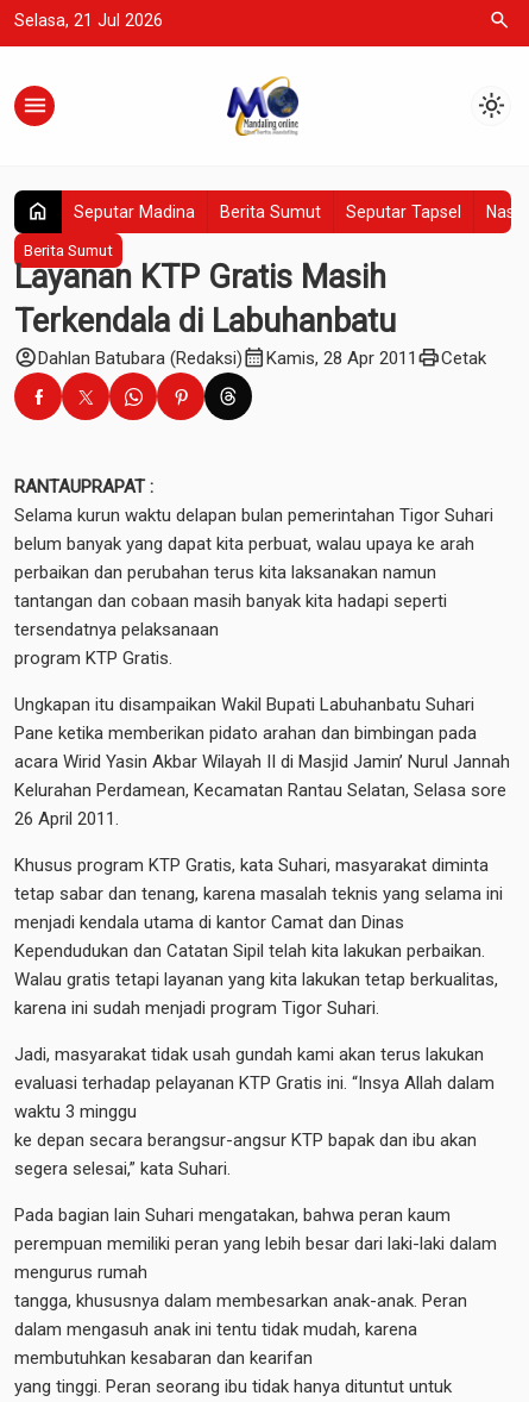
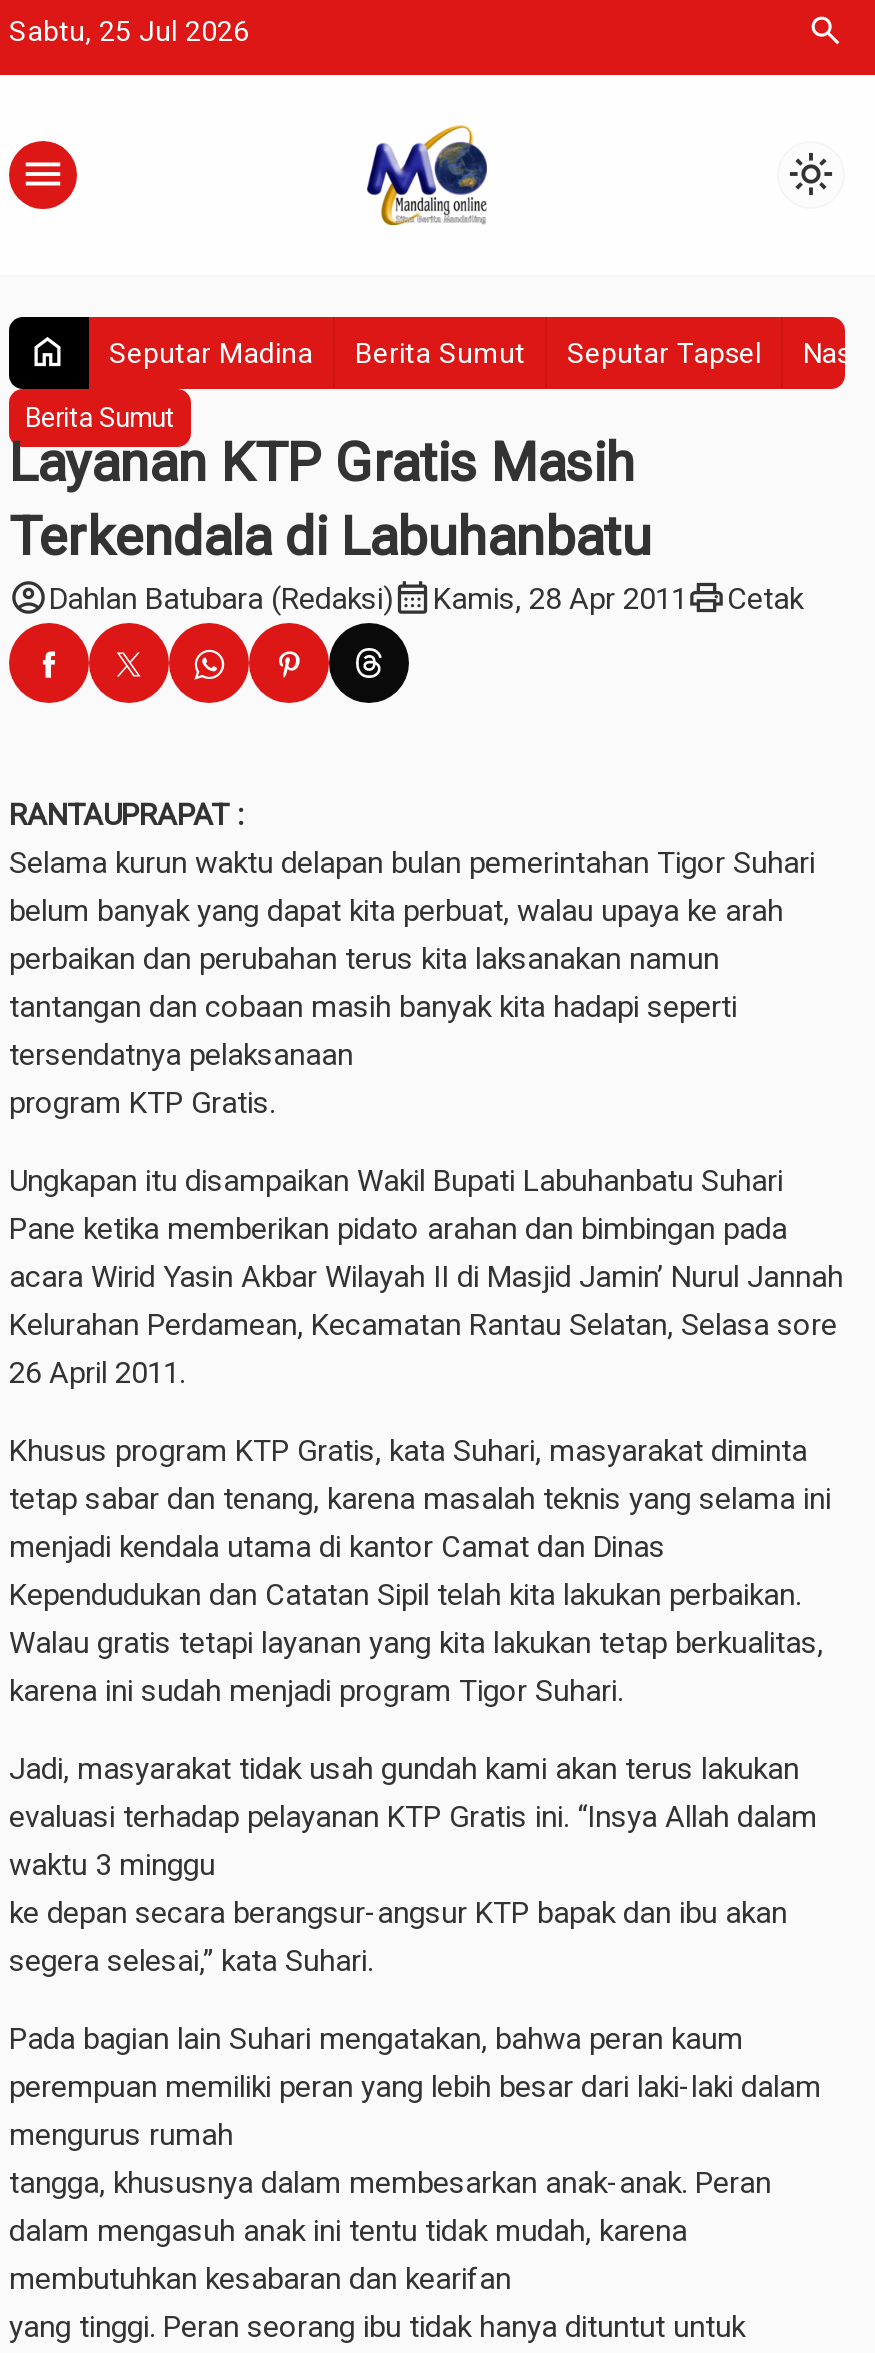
- Selasa, 21 Jul 2026
+ Sabtu, 25 Jul 2026
